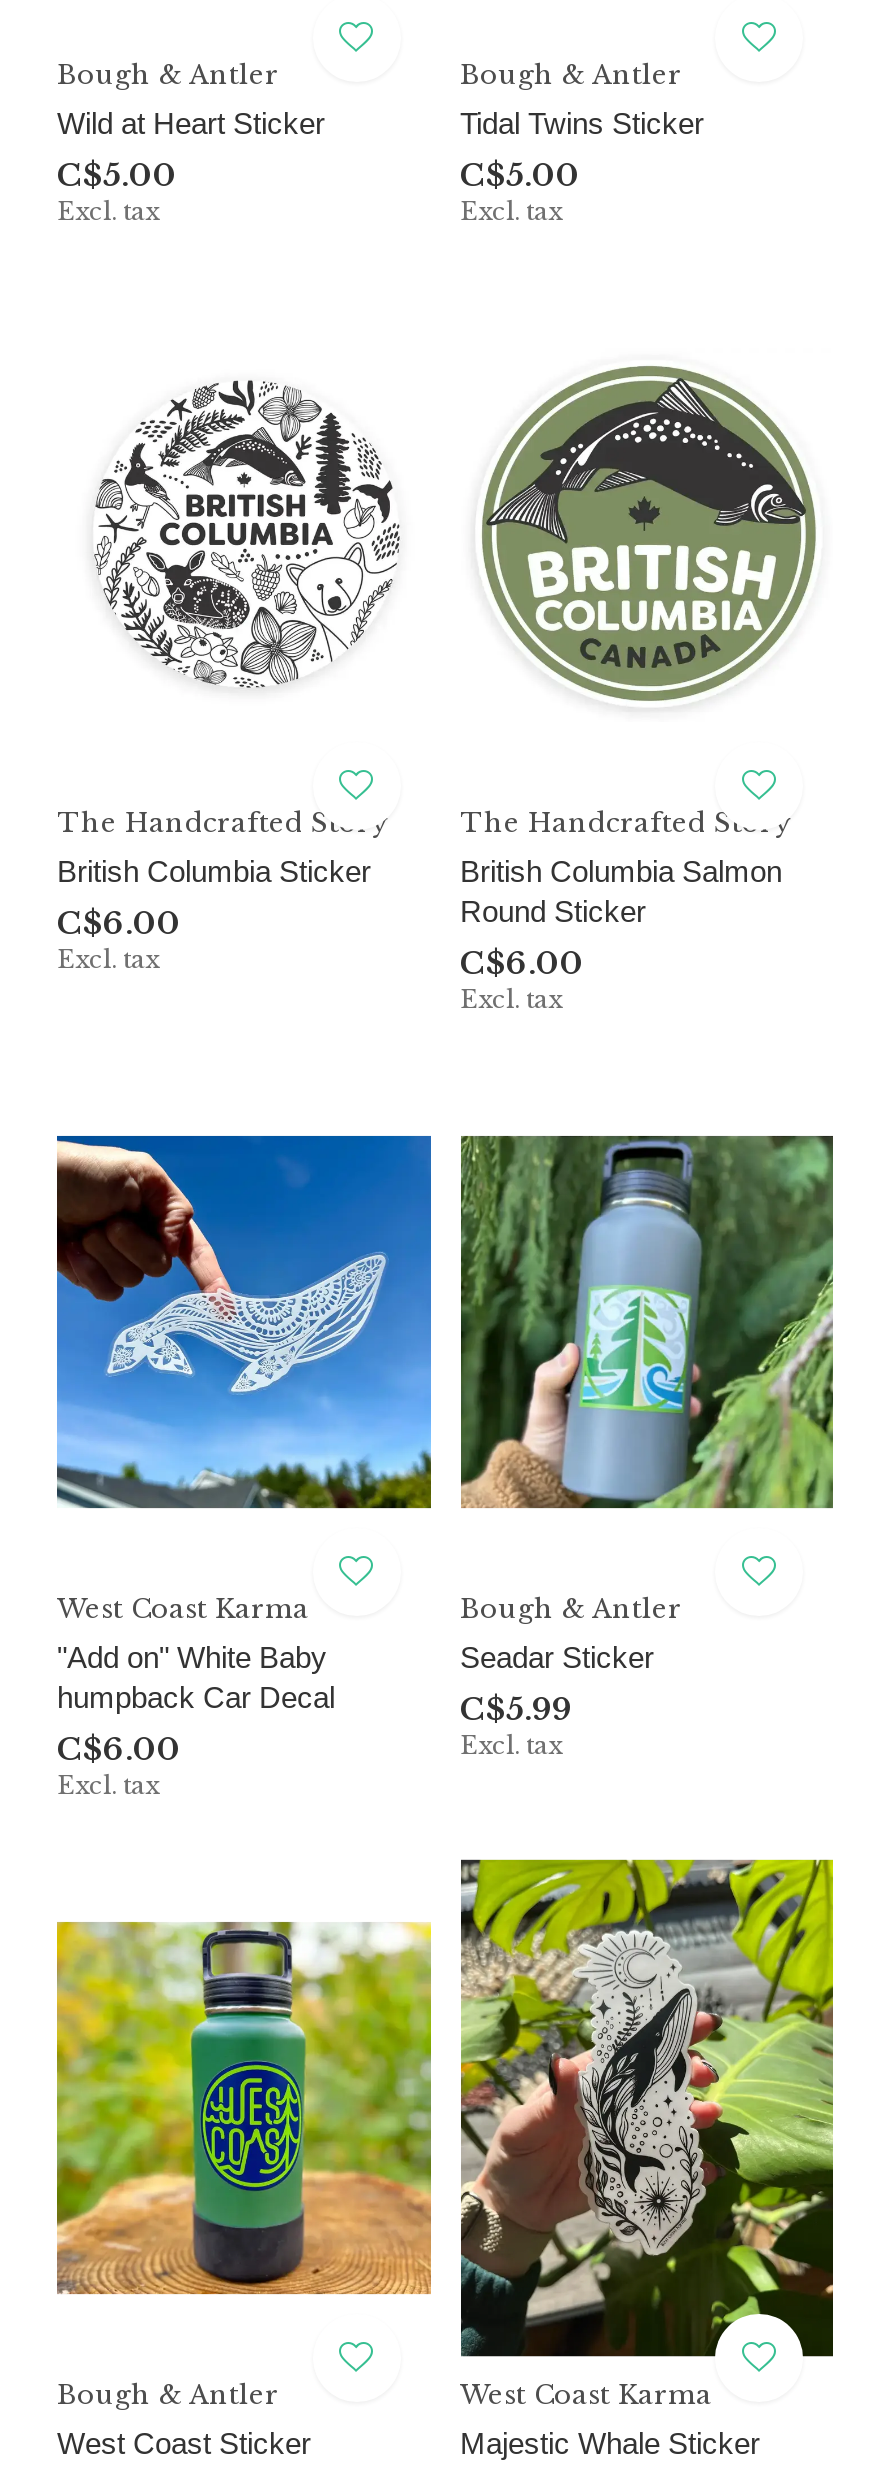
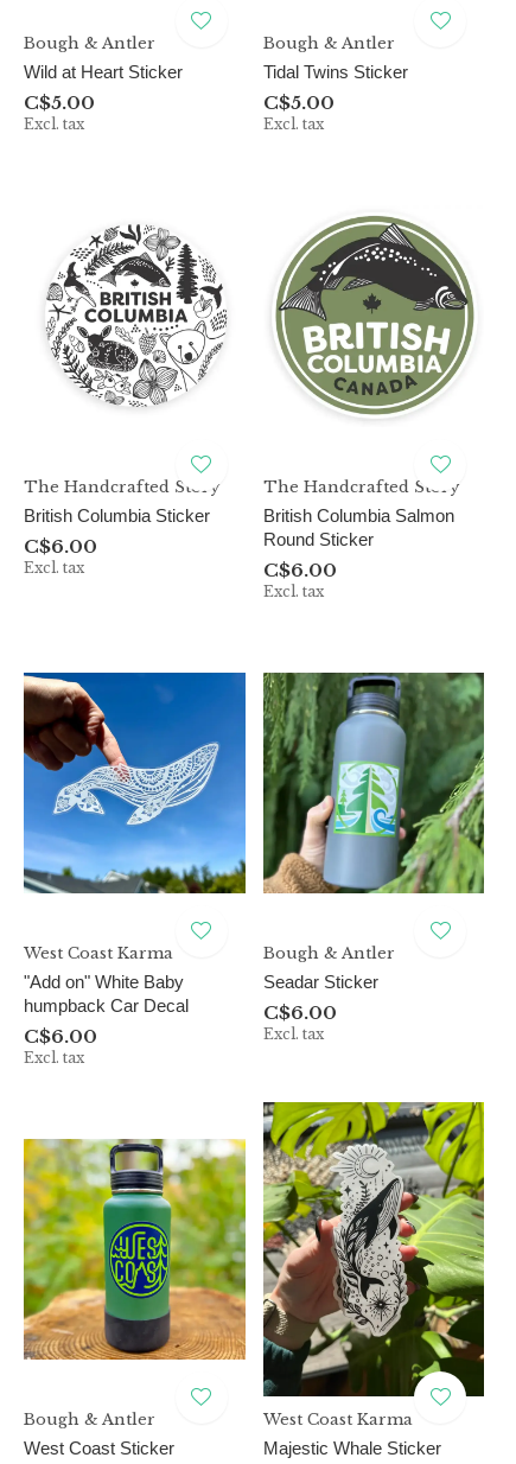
- C$5.99
+ C$6.00
